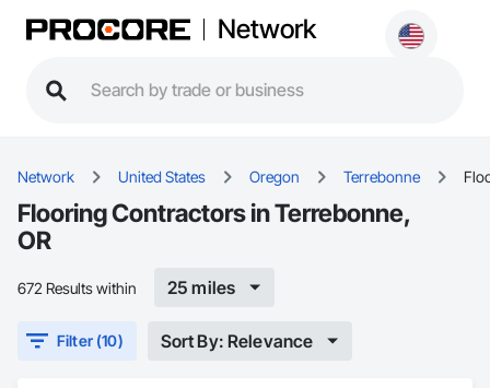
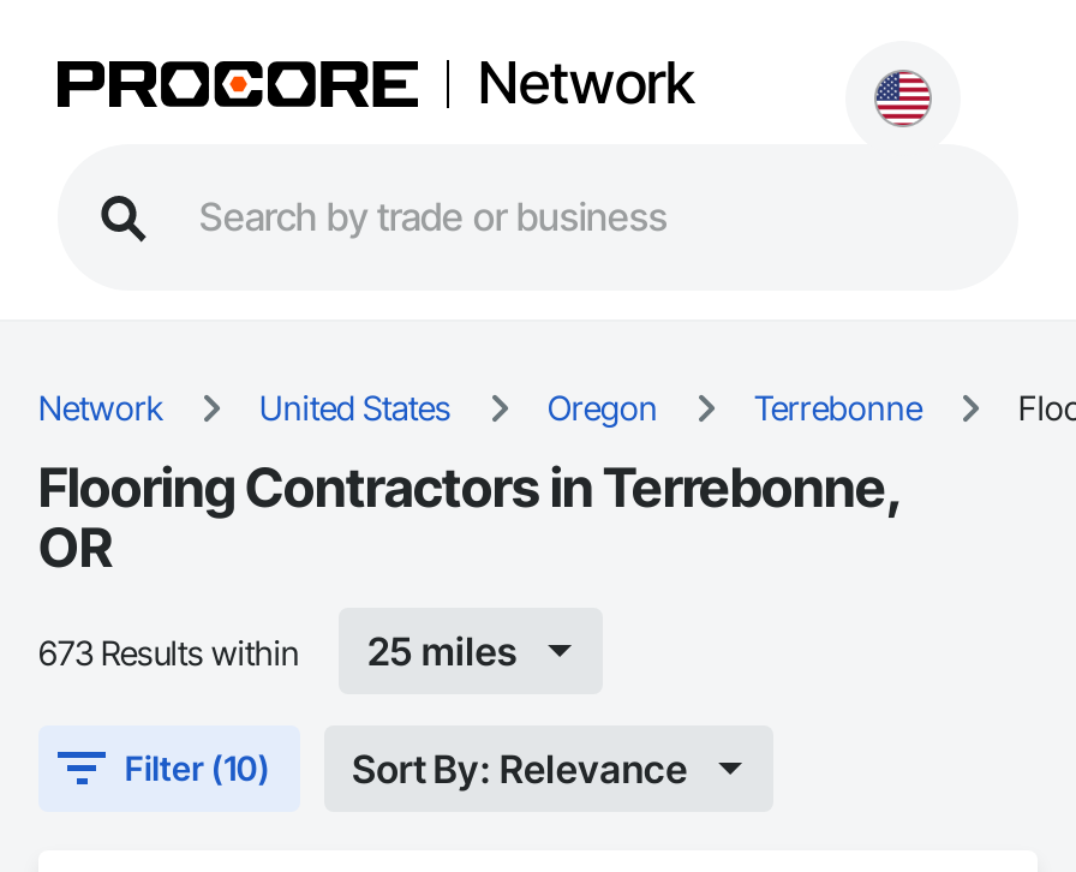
- 672 Results within
+ 673 Results within
